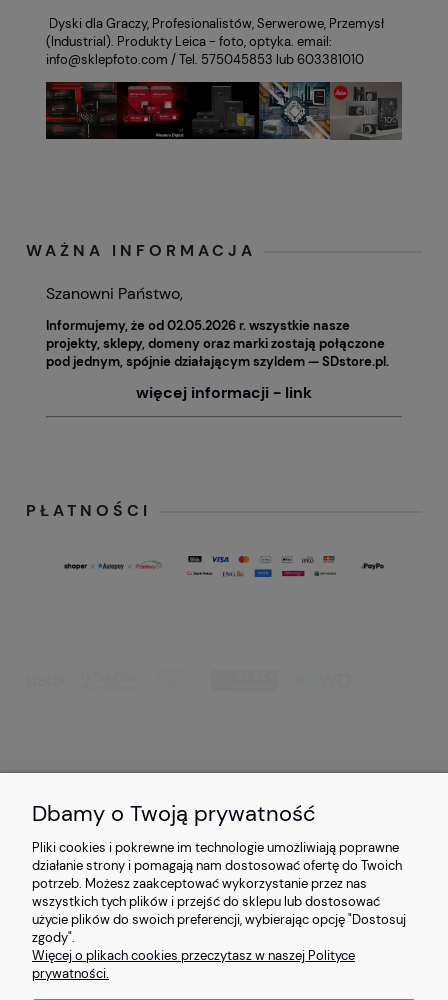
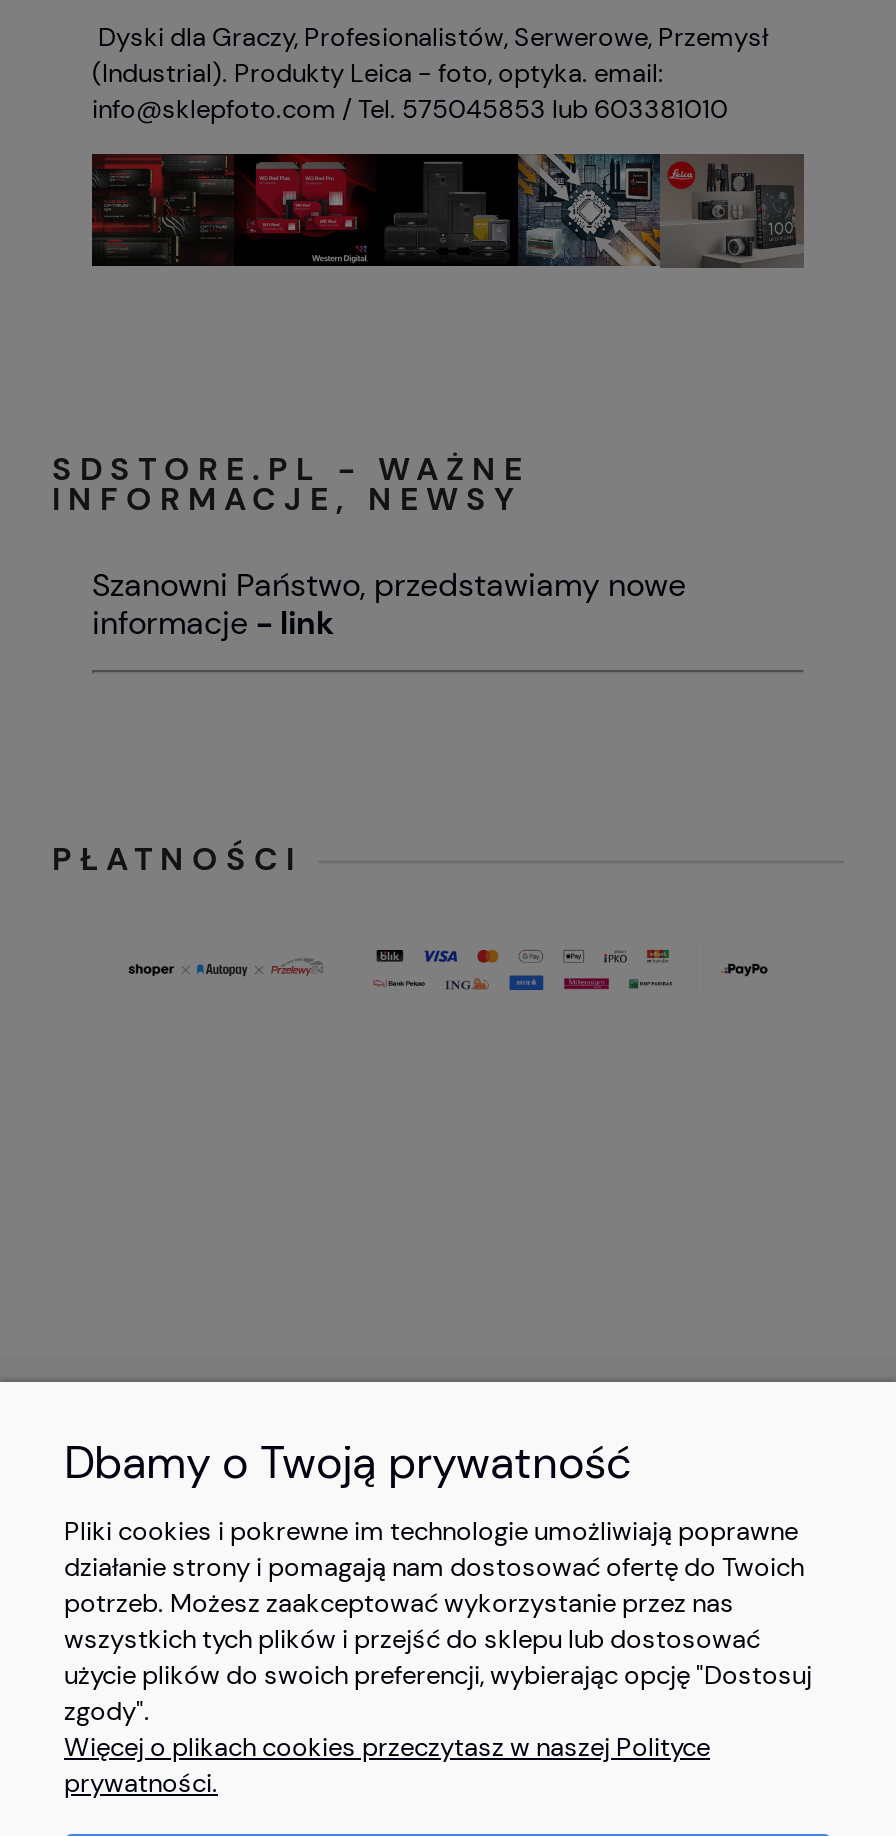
- WAŻNA INFORMACJA
- Szanowni Państwo,
- Informujemy, że od 02.05.2026 r. wszystkie nasze
- projekty, sklepy, domeny oraz marki zostają połączone
- pod jednym, spójnie działającym szyldem — SDstore.pl.
- więcej informacji - link
+ SDSTORE.PL - WAŻNE
+ INFORMACJE, NEWSY
+ Szanowni Państwo, przedstawiamy nowe
+ informacje - link
